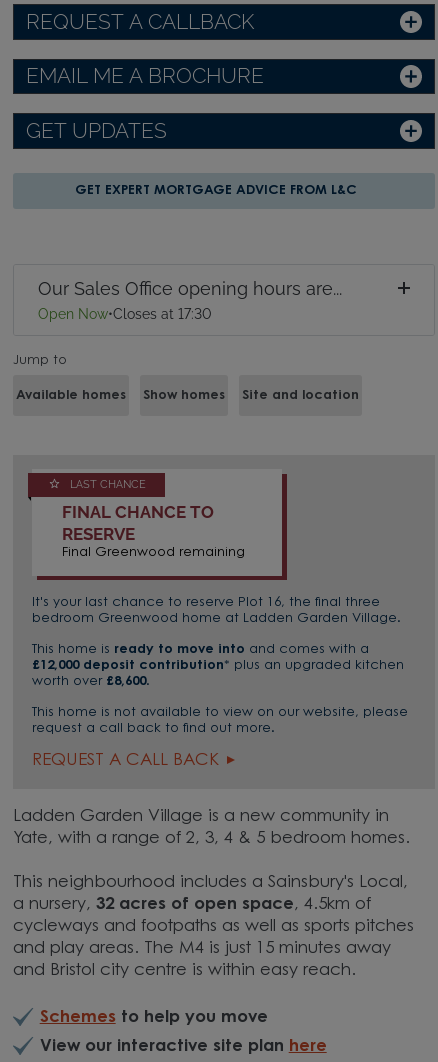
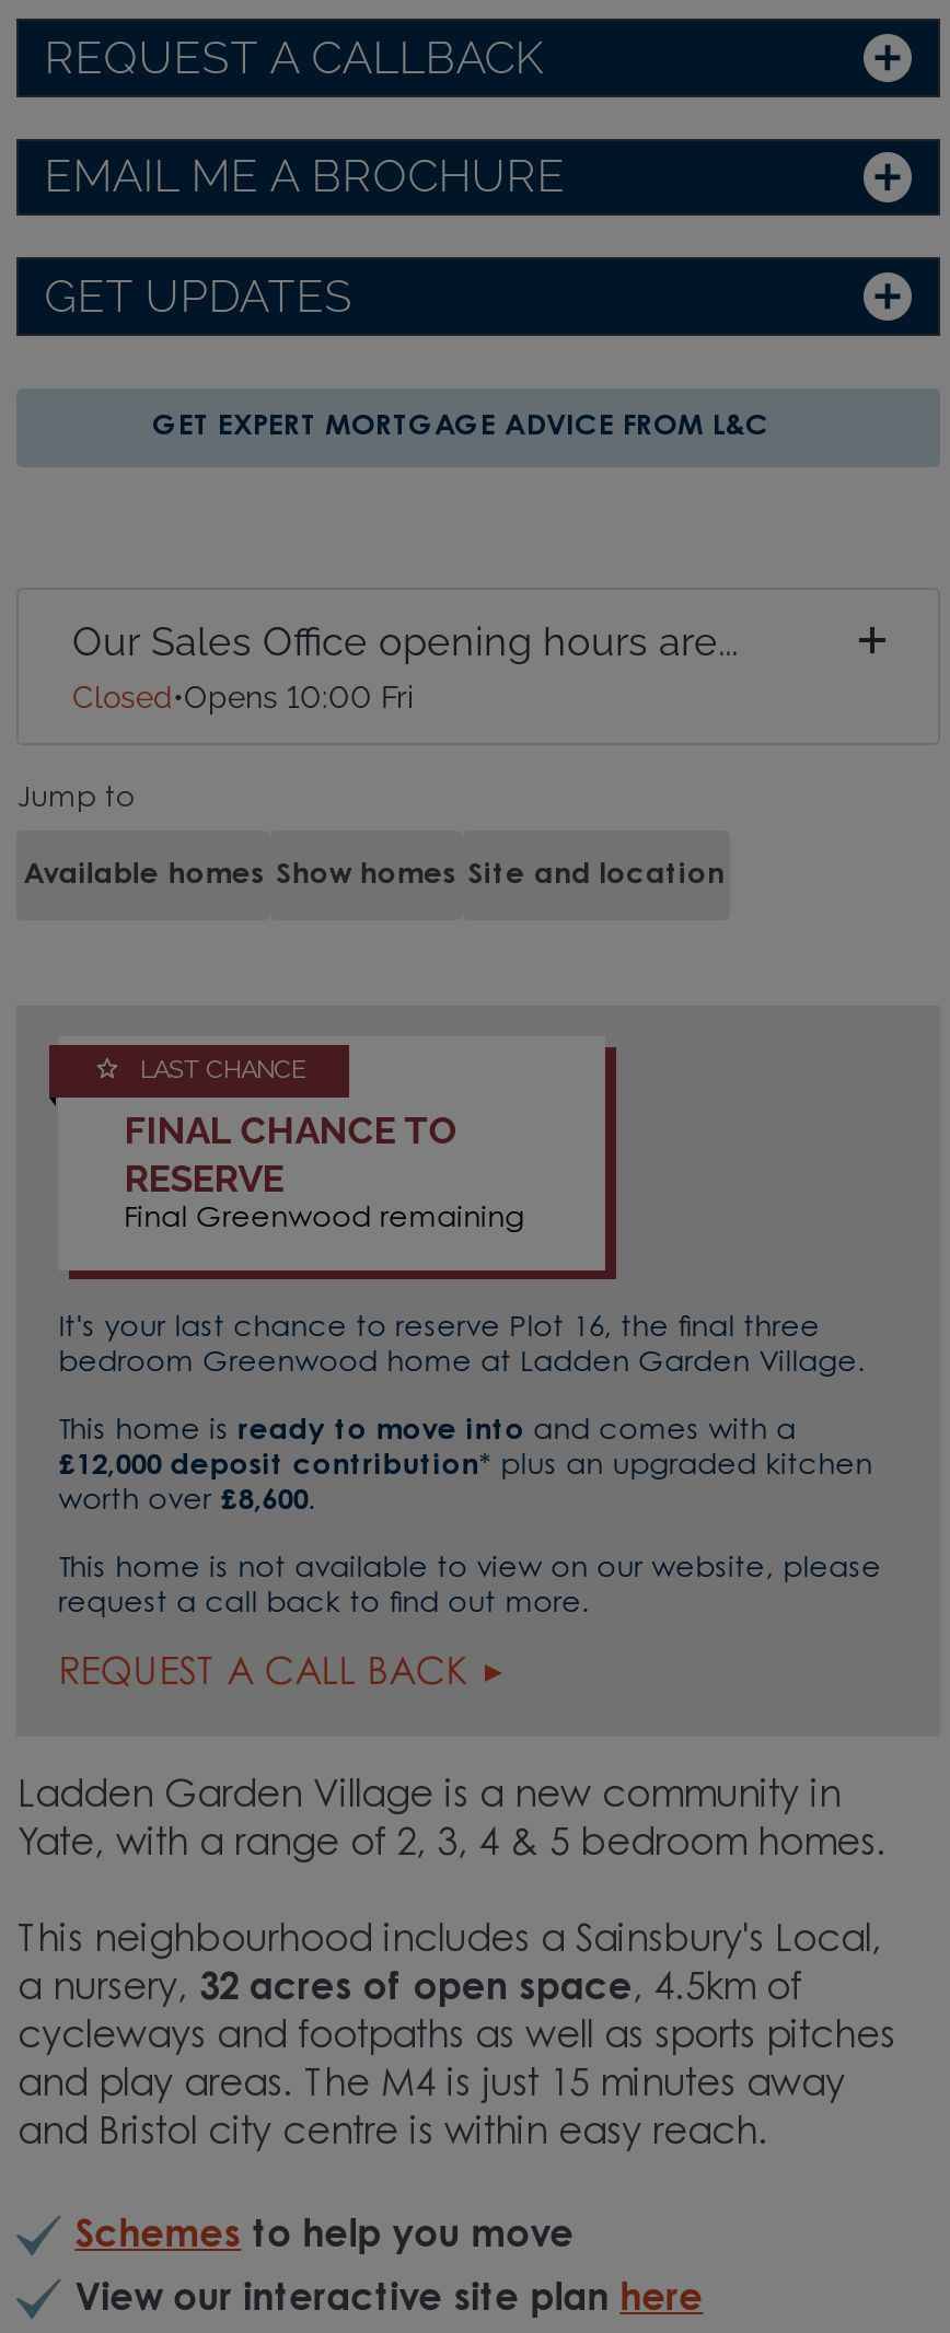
- Open Now•Closes at 17:30
+ Closed•Opens 10:00 Fri
